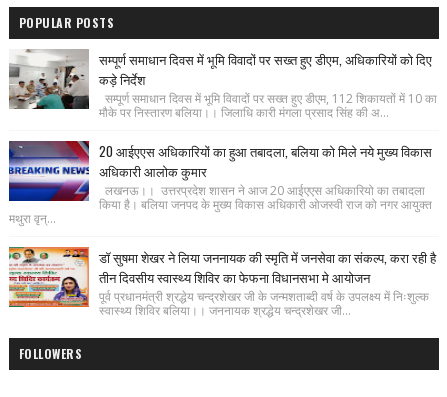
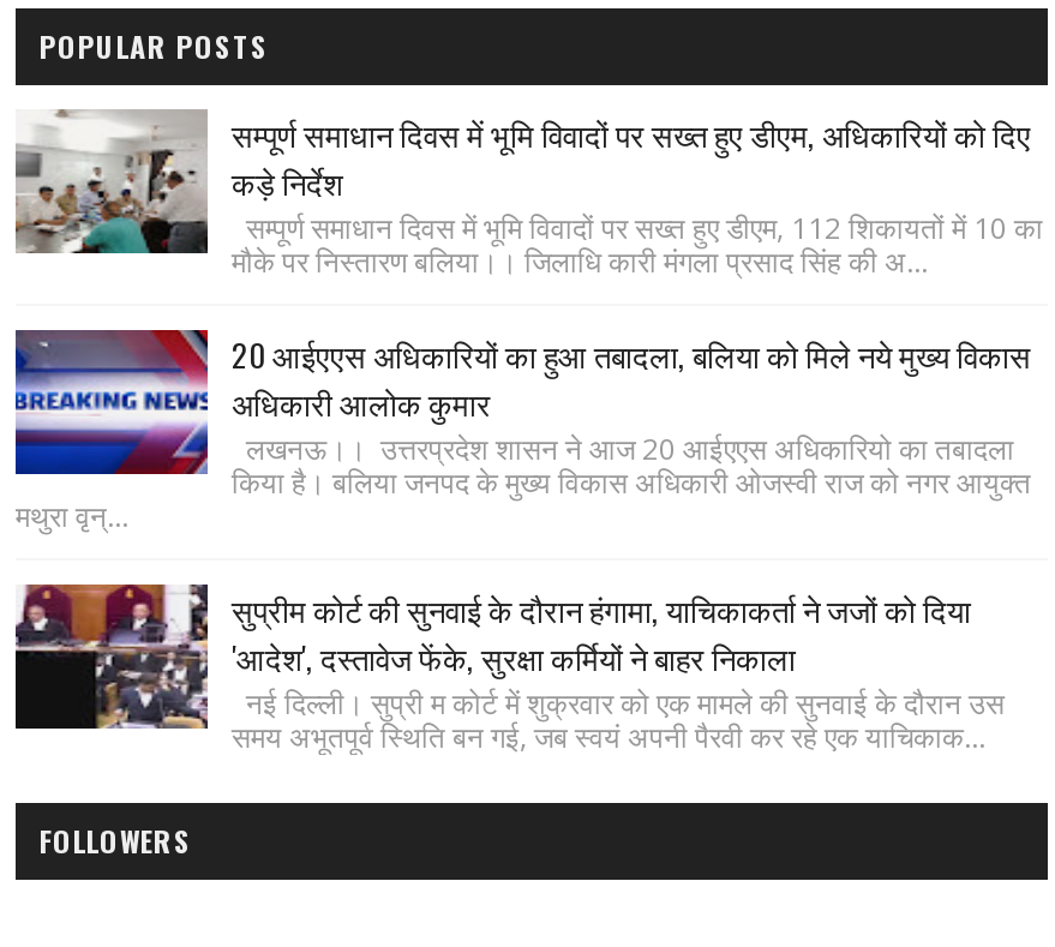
- [image]
- डॉ सुषमा शेखर ने लिया जननायक की स्मृति में जनसेवा का संकल्प, करा रही है
- तीन दिवसीय स्वास्थ्य शिविर का फेफना विधानसभा मे आयोजन
- पूर्व प्रधानमंत्री श्रद्धेय चन्द्रशेखर जी के जन्मशताब्दी वर्ष के उपलक्ष्य में निःशुल्क
- स्वास्थ्य शिविर बलिया।। जननायक श्रद्धेय चन्द्रशेखर जी...
+ [image]
+ सुप्रीम कोर्ट की सुनवाई के दौरान हंगामा, याचिकाकर्ता ने जजों को दिया
+ 'आदेश', दस्तावेज फेंके, सुरक्षा कर्मियों ने बाहर निकाला
+ नई दिल्ली। सुप्री म कोर्ट में शुक्रवार को एक मामले की सुनवाई के दौरान उस
+ समय अभूतपूर्व स्थिति बन गई, जब स्वयं अपनी पैरवी कर रहे एक याचिकाक...
